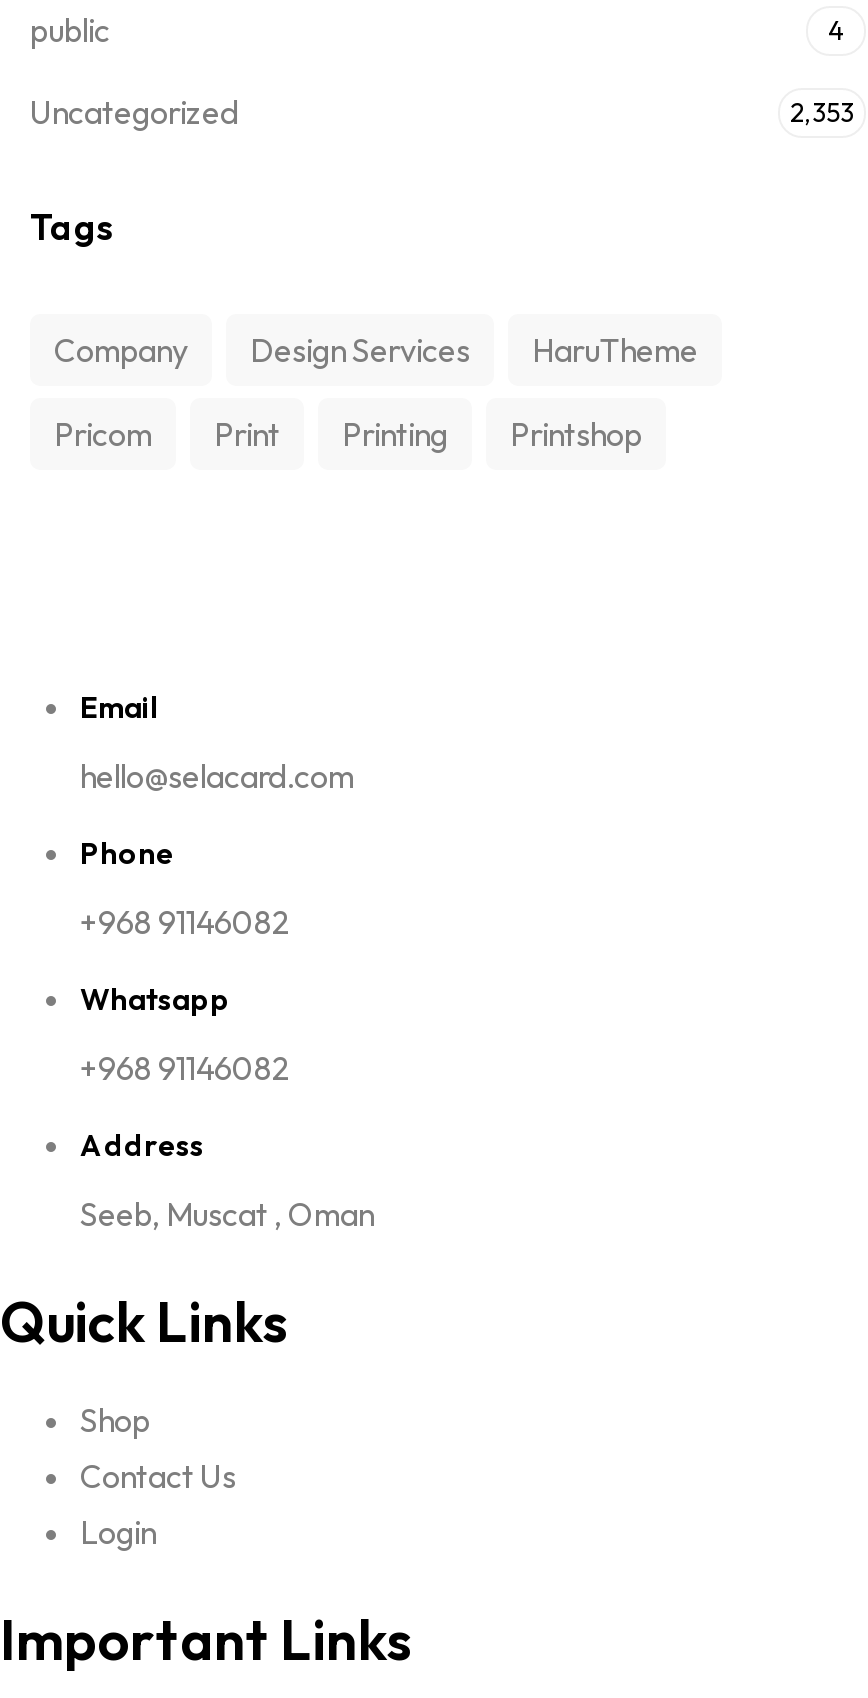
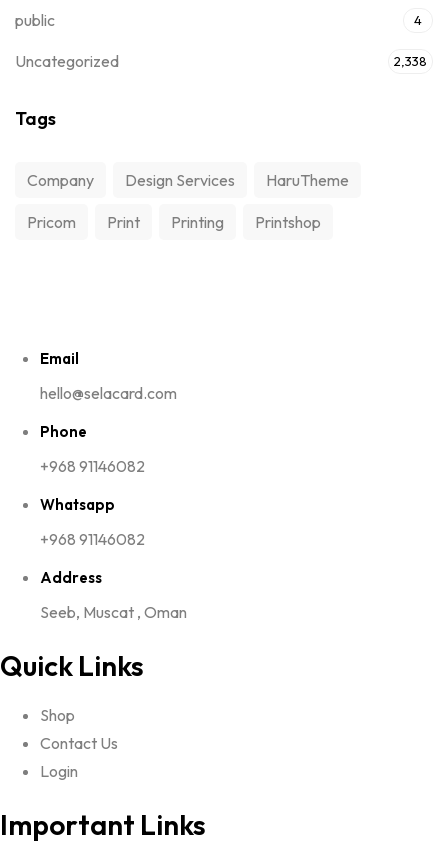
- 2,353
+ 2,338
